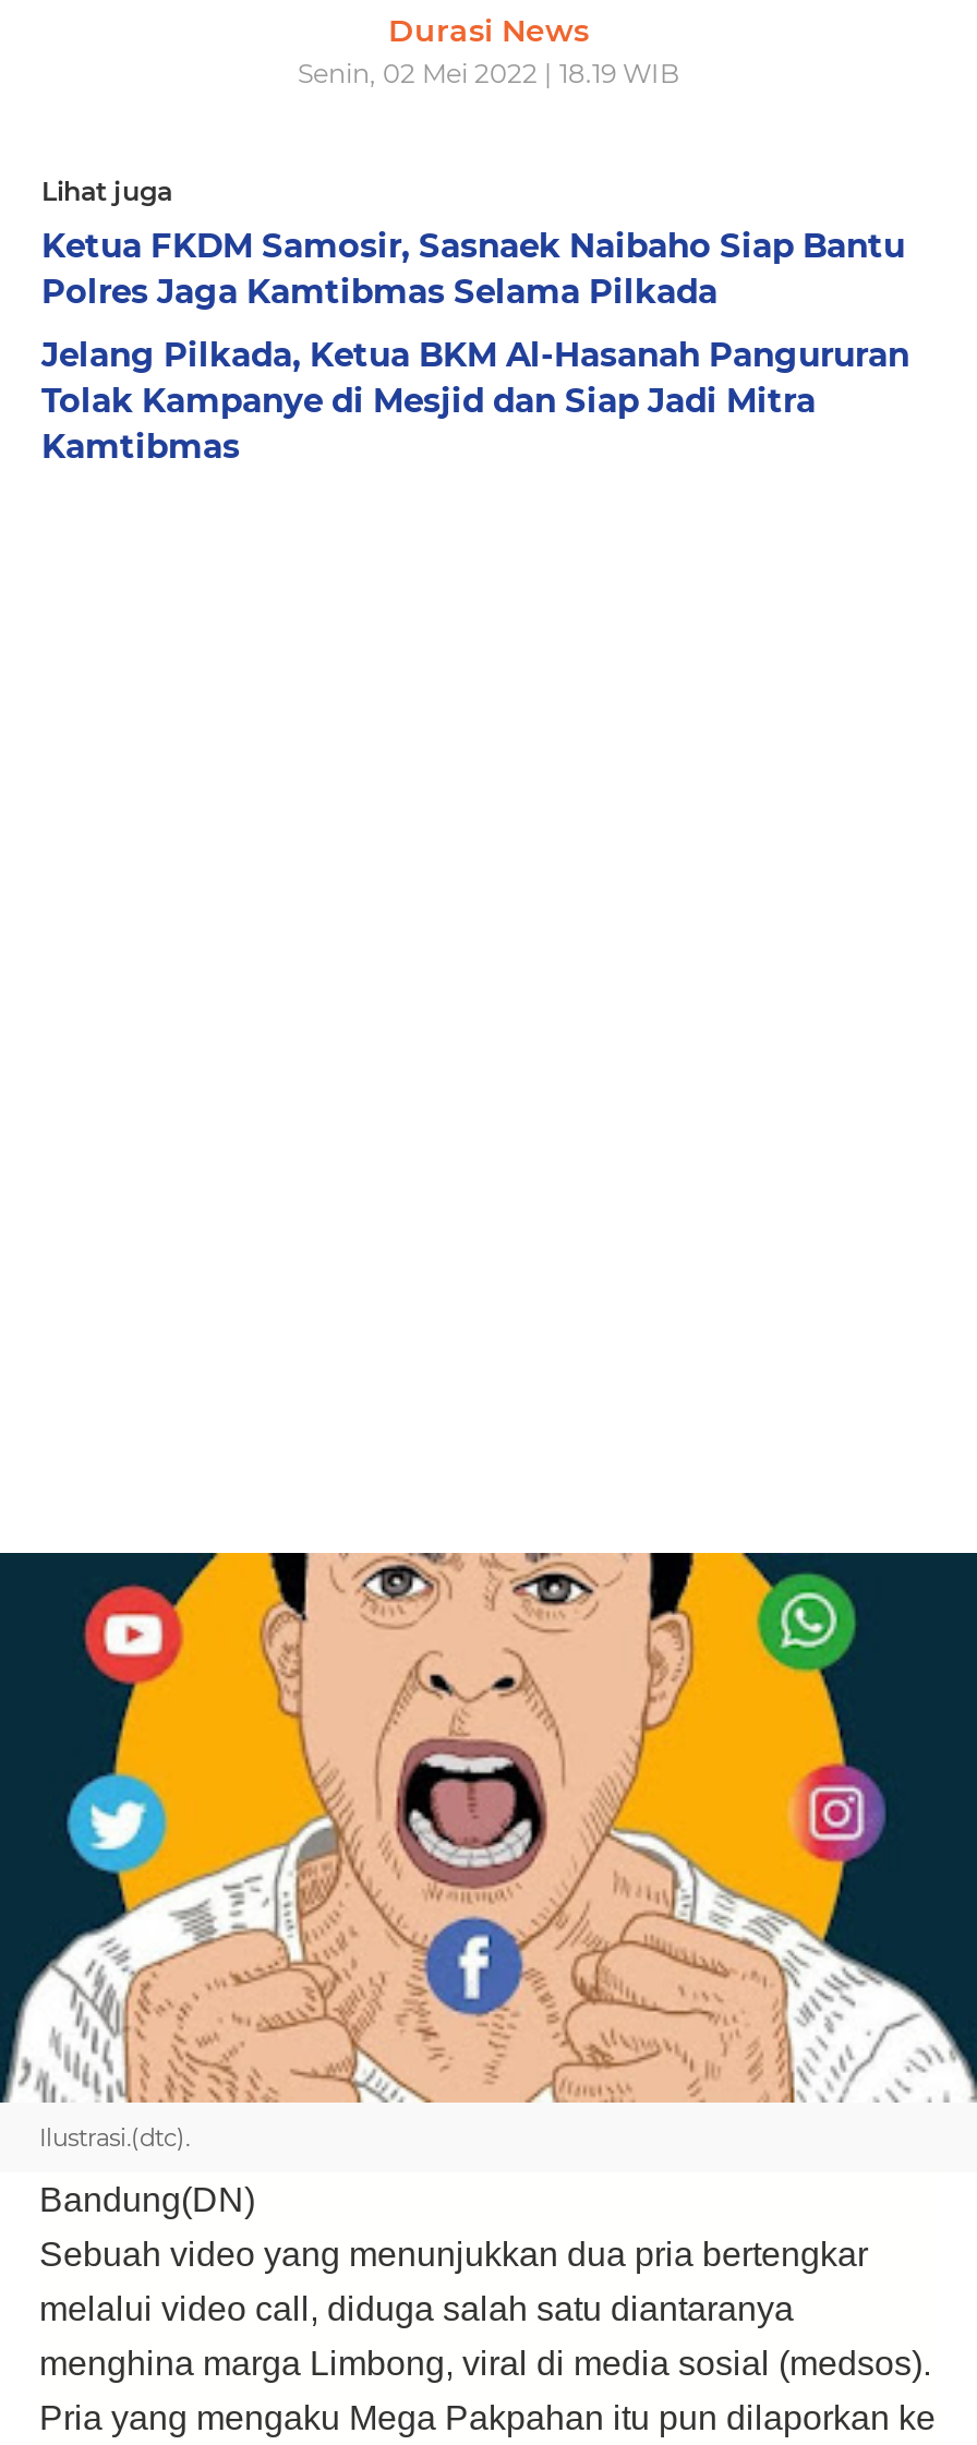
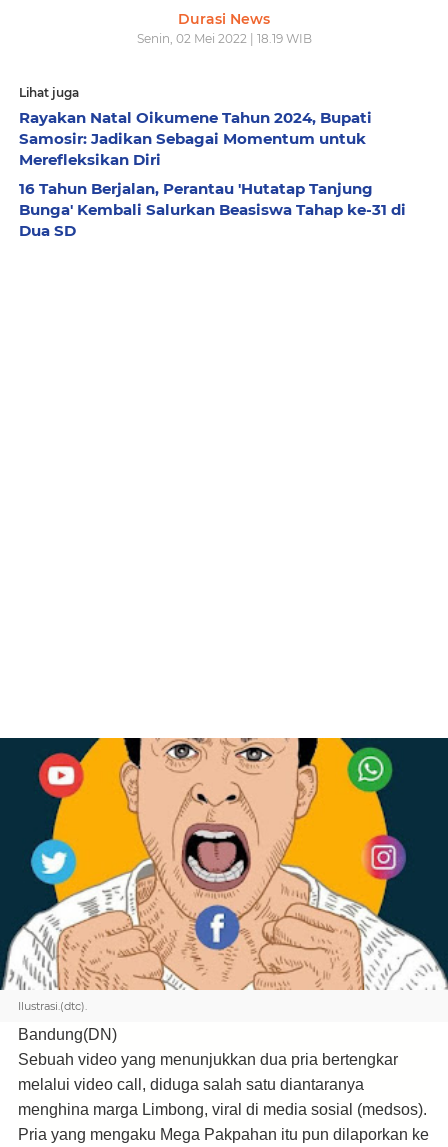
- Ketua FKDM Samosir, Sasnaek Naibaho Siap Bantu
- Polres Jaga Kamtibmas Selama Pilkada
+ Rayakan Natal Oikumene Tahun 2024, Bupati
+ Samosir: Jadikan Sebagai Momentum untuk
+ Merefleksikan Diri

- Jelang Pilkada, Ketua BKM Al-Hasanah Pangururan
- Tolak Kampanye di Mesjid dan Siap Jadi Mitra
- Kamtibmas
+ 16 Tahun Berjalan, Perantau 'Hutatap Tanjung
+ Bunga' Kembali Salurkan Beasiswa Tahap ke-31 di
+ Dua SD
